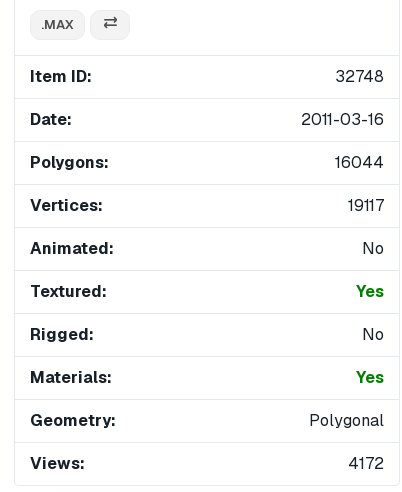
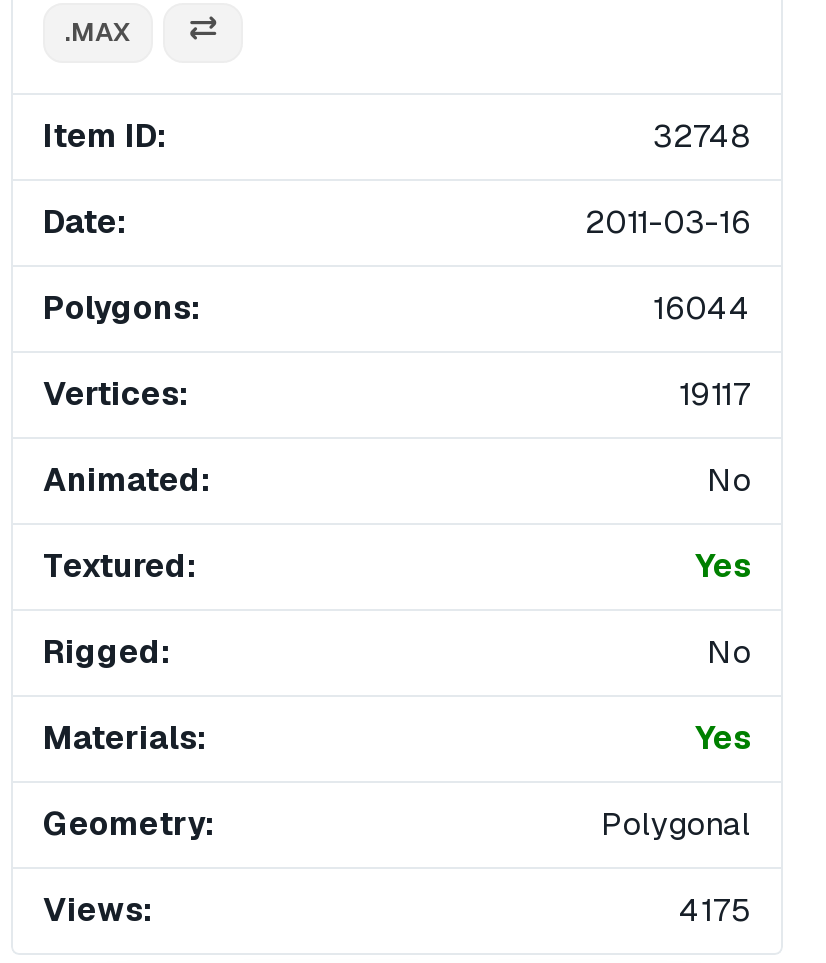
- 4172
+ 4175
